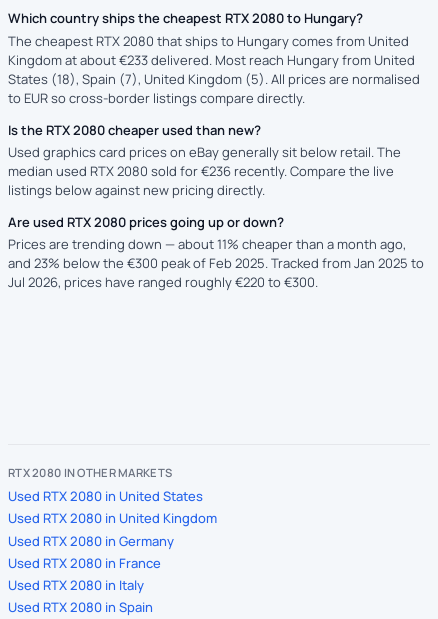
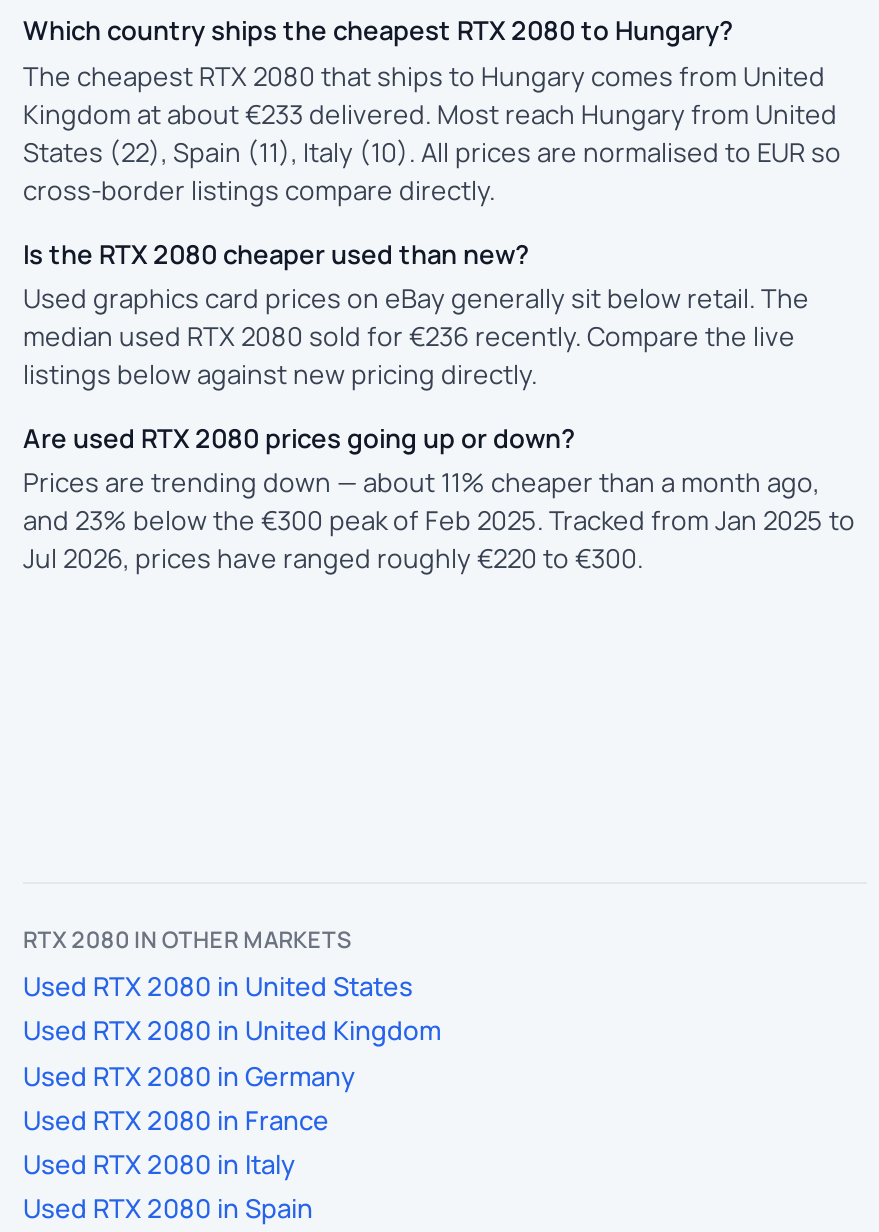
- States (18), Spain (7), United Kingdom (5). All prices are normalised
- to EUR so cross-border listings compare directly.
+ States (22), Spain (11), Italy (10). All prices are normalised to EUR so
+ cross-border listings compare directly.
